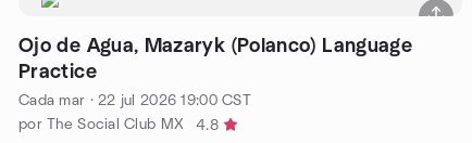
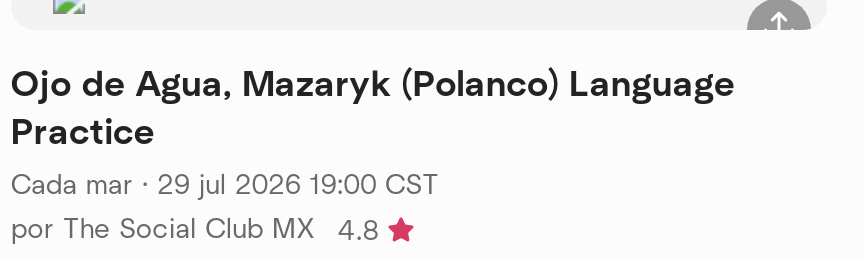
- Cada mar · 22 jul 2026 19:00 CST
+ Cada mar · 29 jul 2026 19:00 CST
